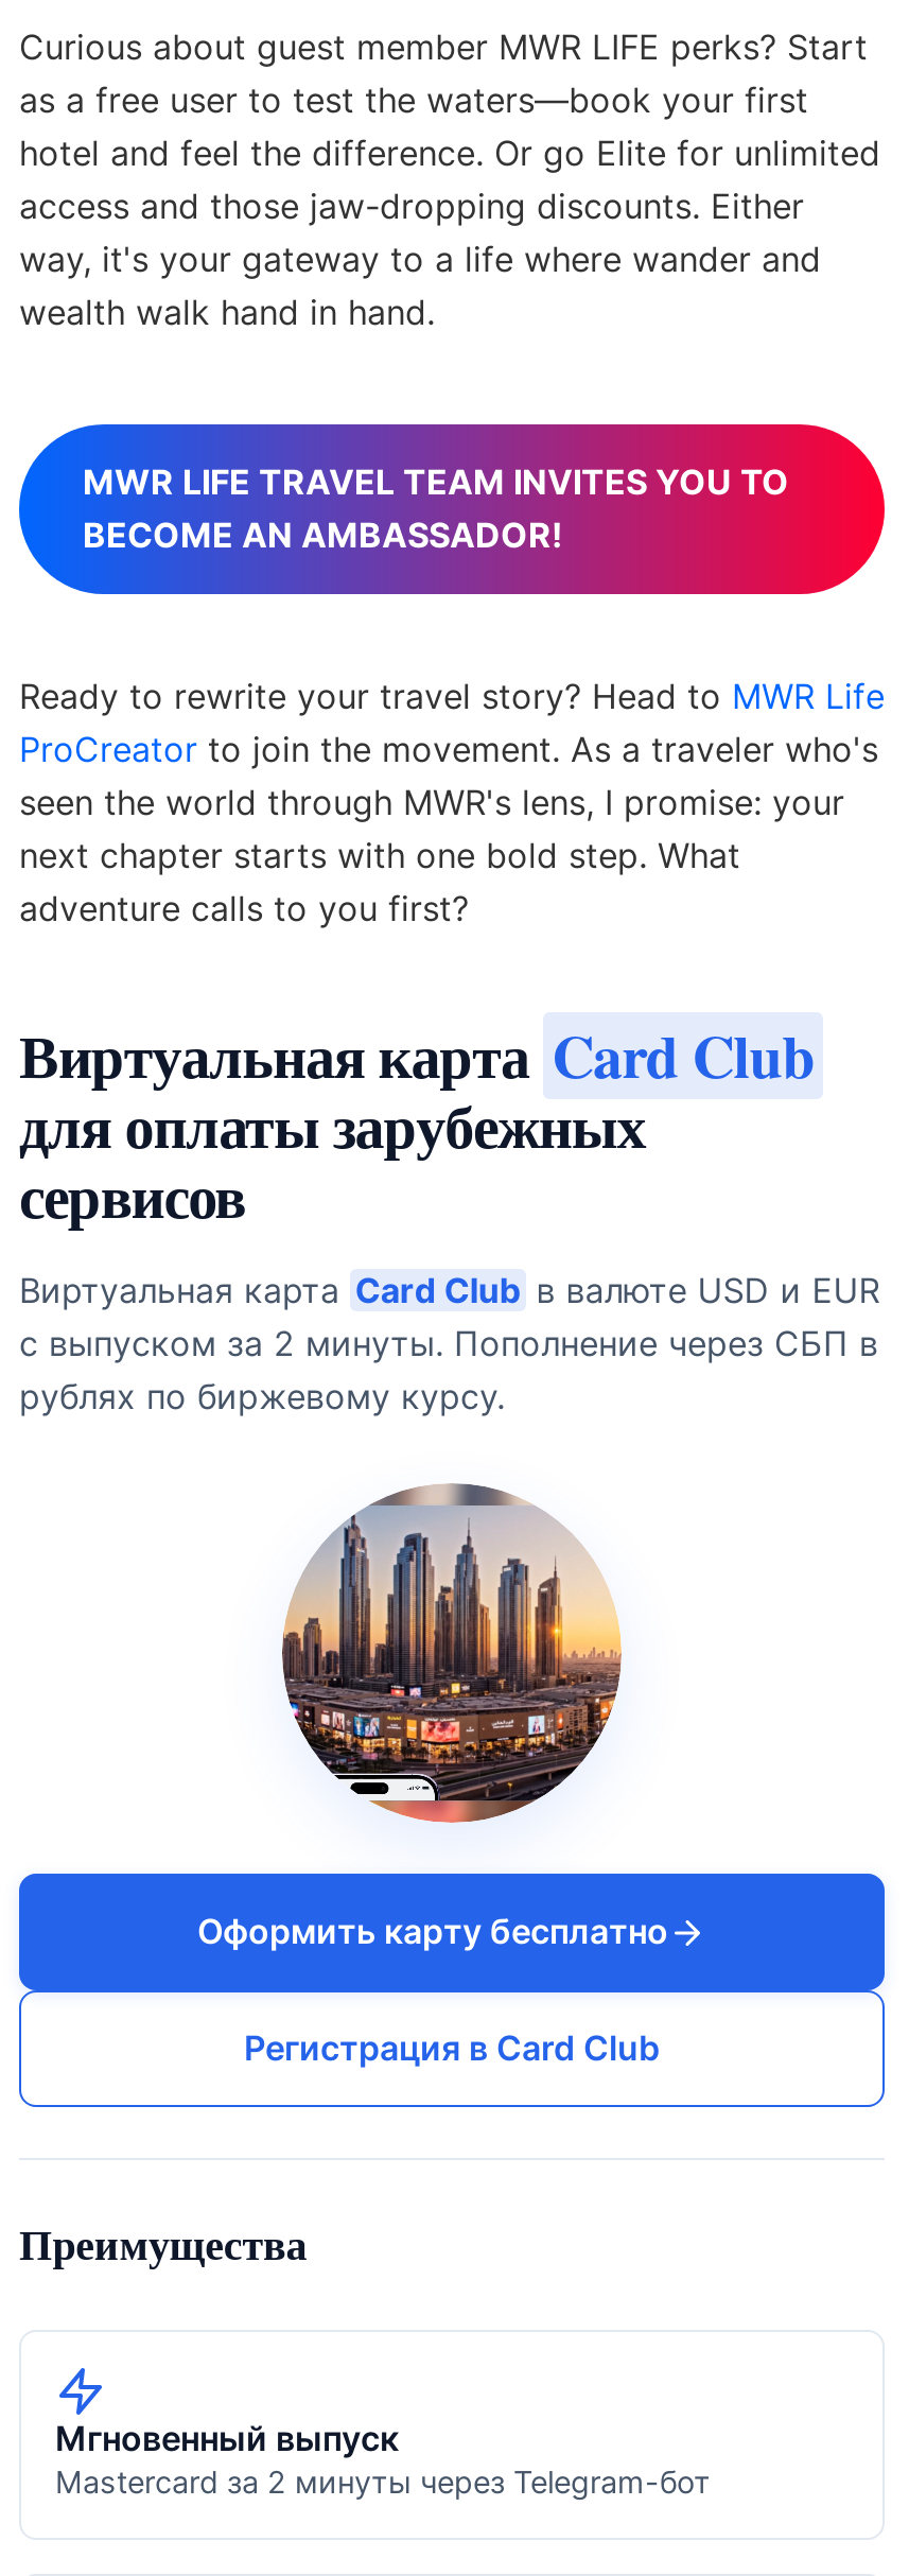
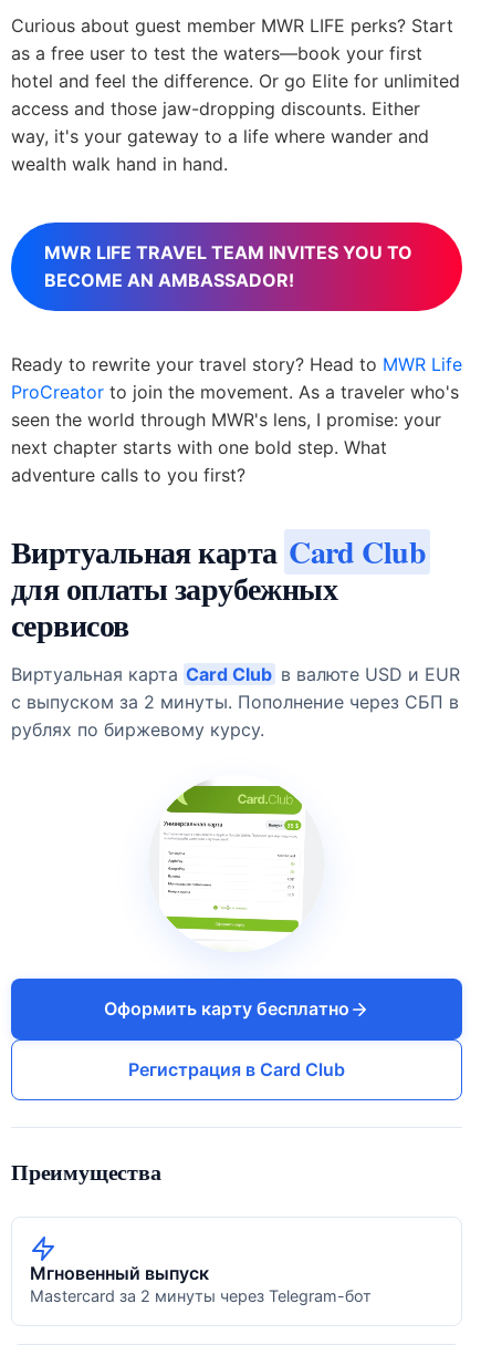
- [image]
+ [image]
